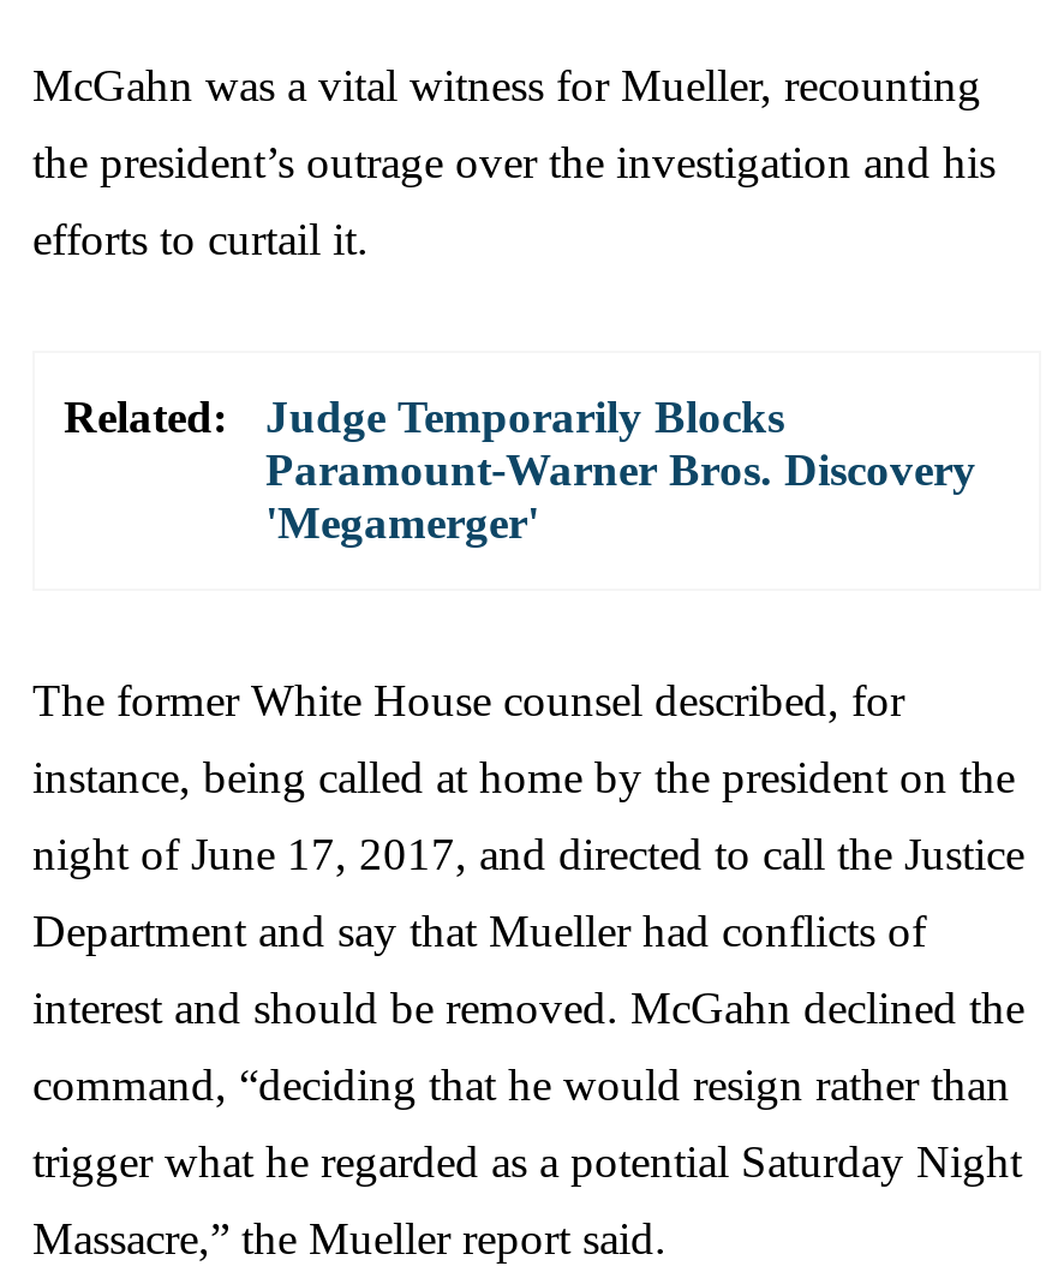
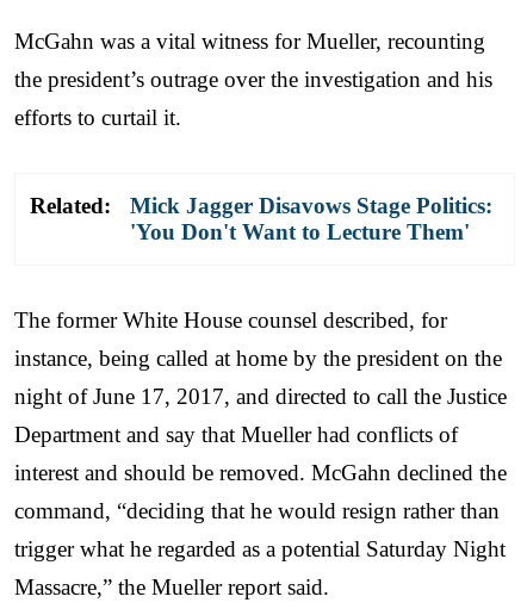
- Judge Temporarily Blocks
- Paramount-Warner Bros. Discovery
- 'Megamerger'
+ Mick Jagger Disavows Stage Politics:
+ 'You Don't Want to Lecture Them'
